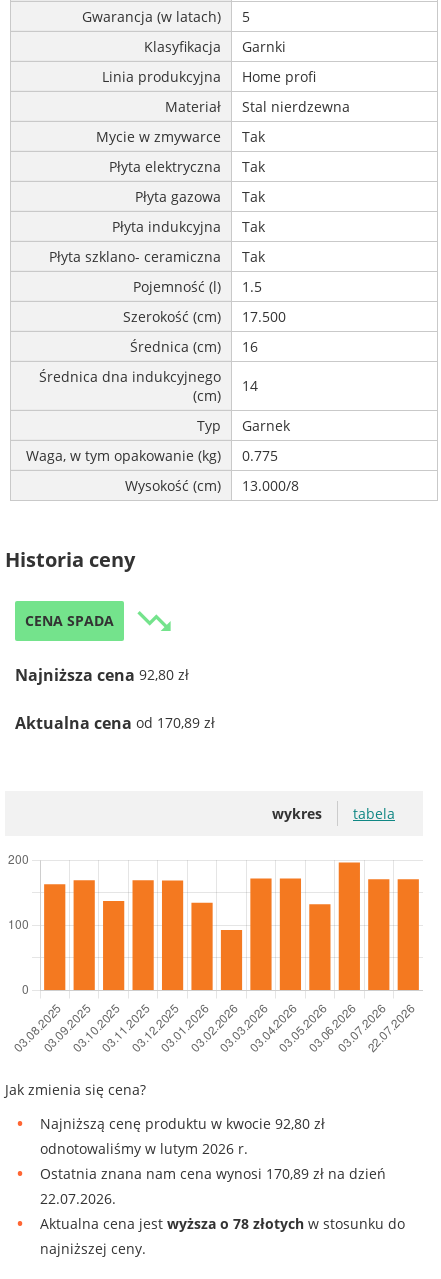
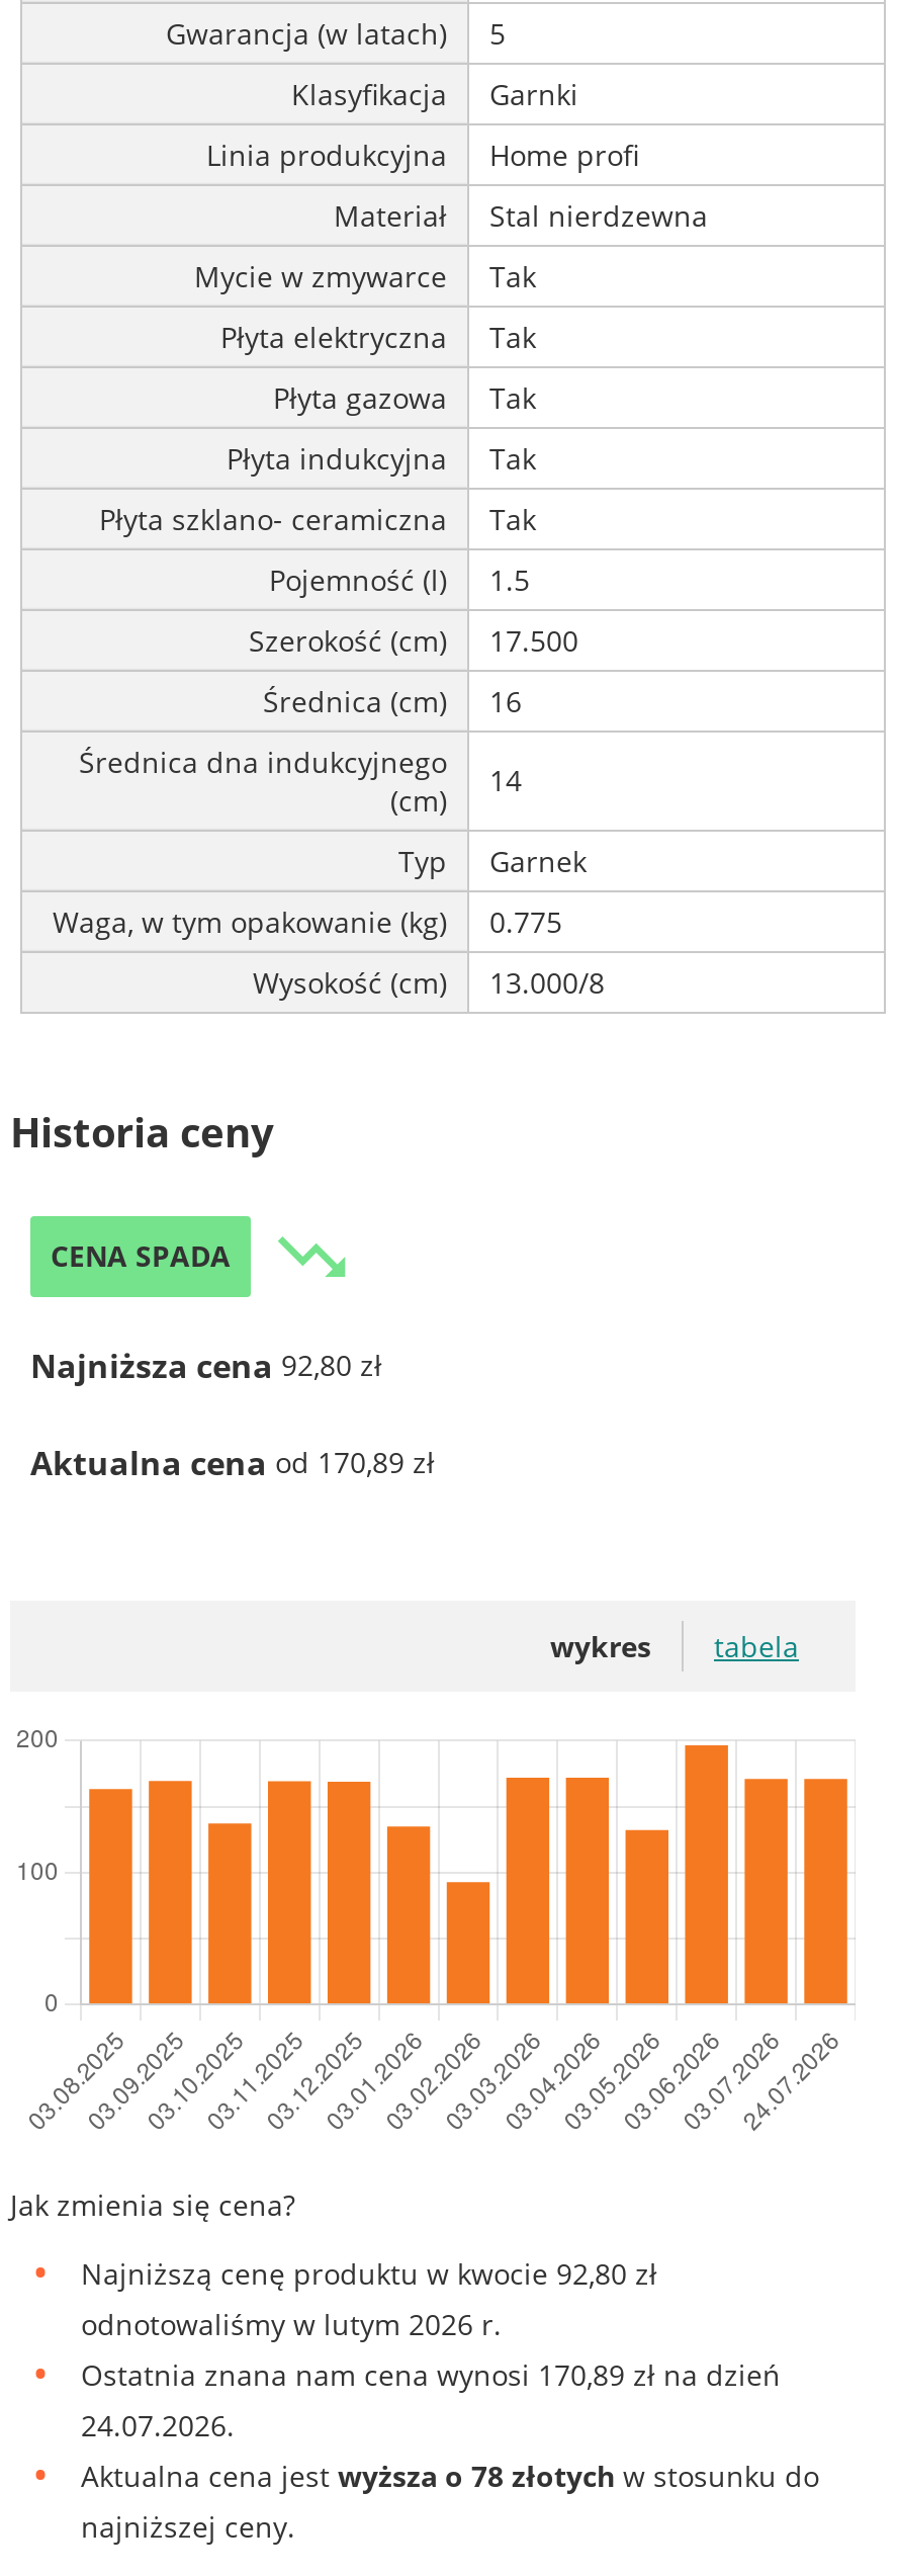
- 22.07.2026.
+ 24.07.2026.
